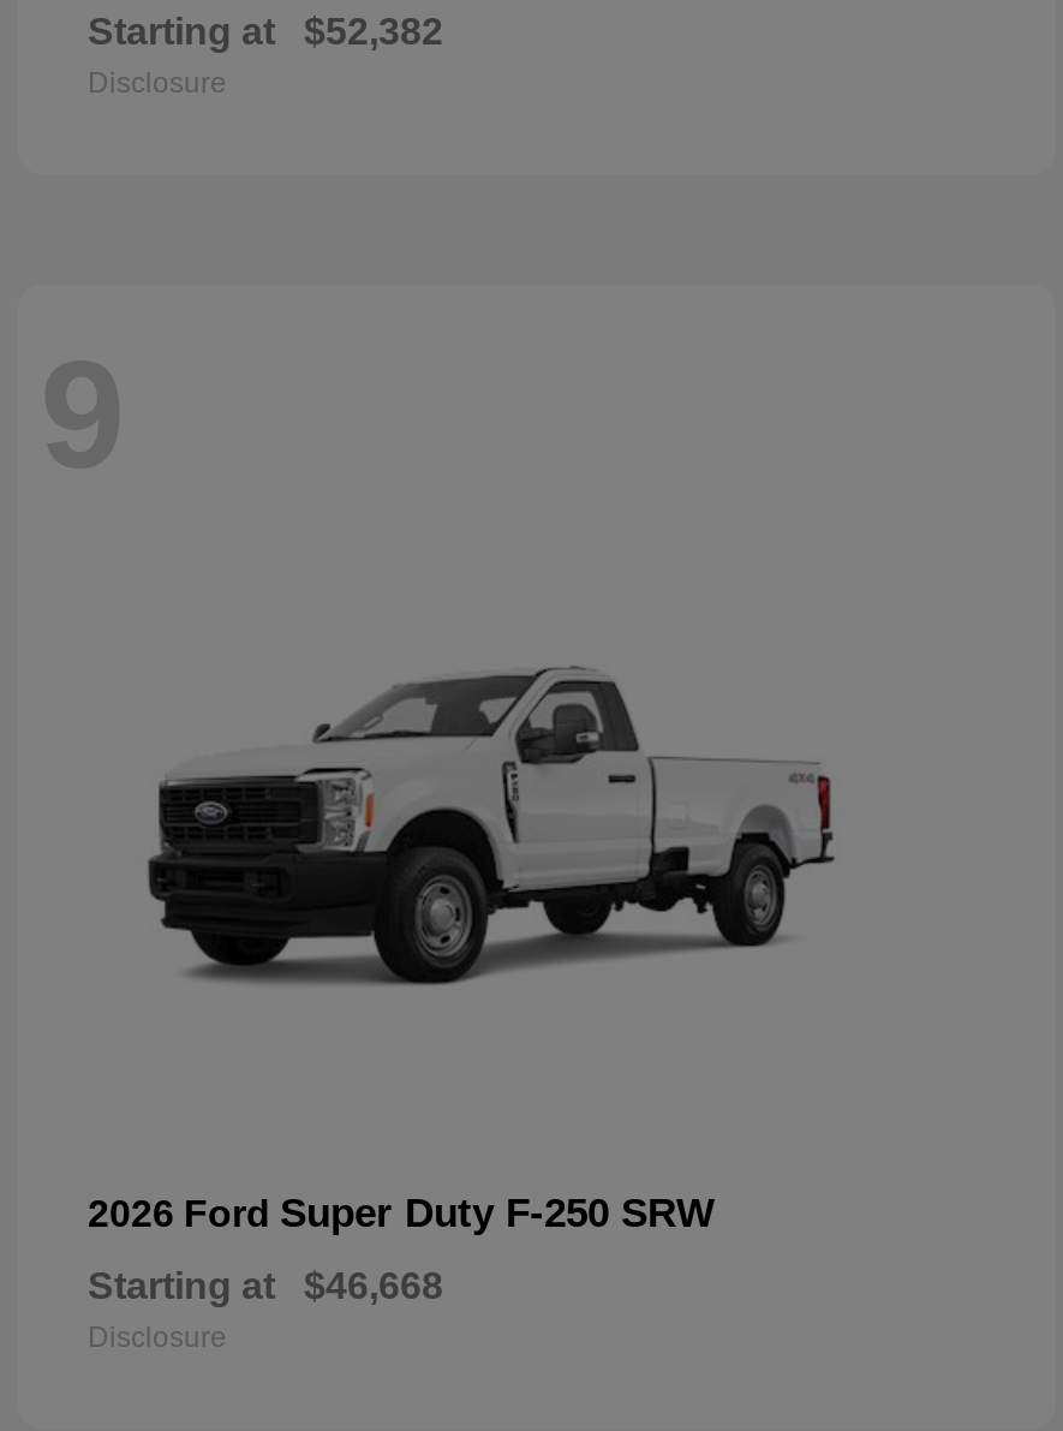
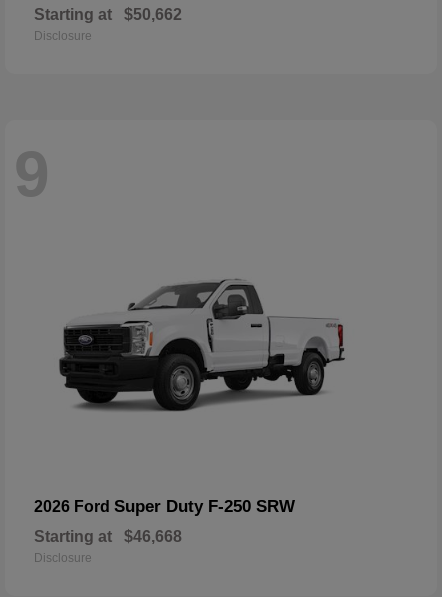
- Starting at $52,382
+ Starting at $50,662
